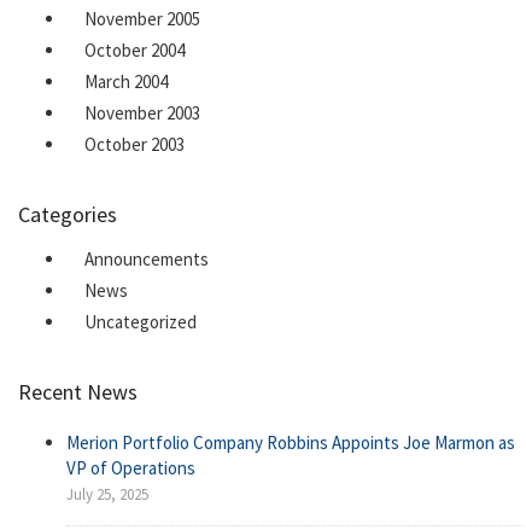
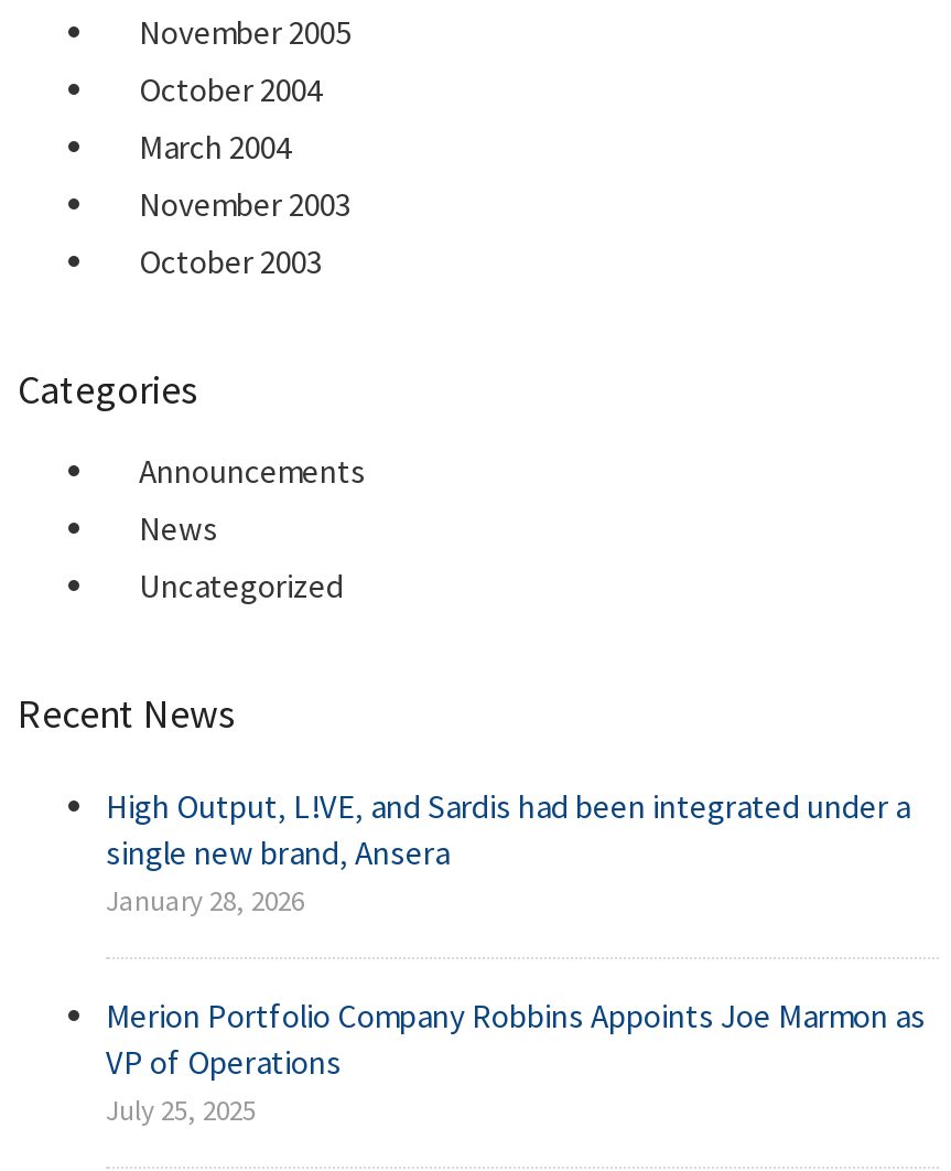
+ High Output, L!VE, and Sardis had been integrated under a
+ single new brand, Ansera
+ January 28, 2026
